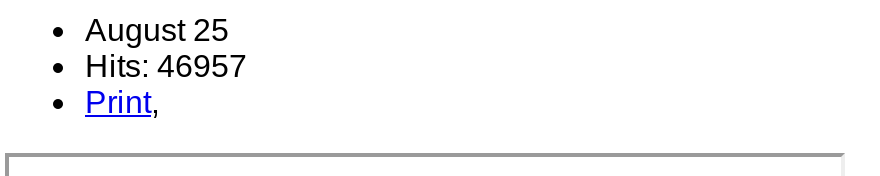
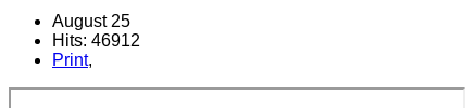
- Hits: 46957
+ Hits: 46912
